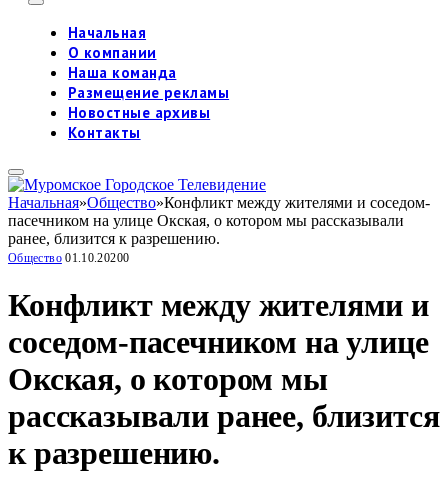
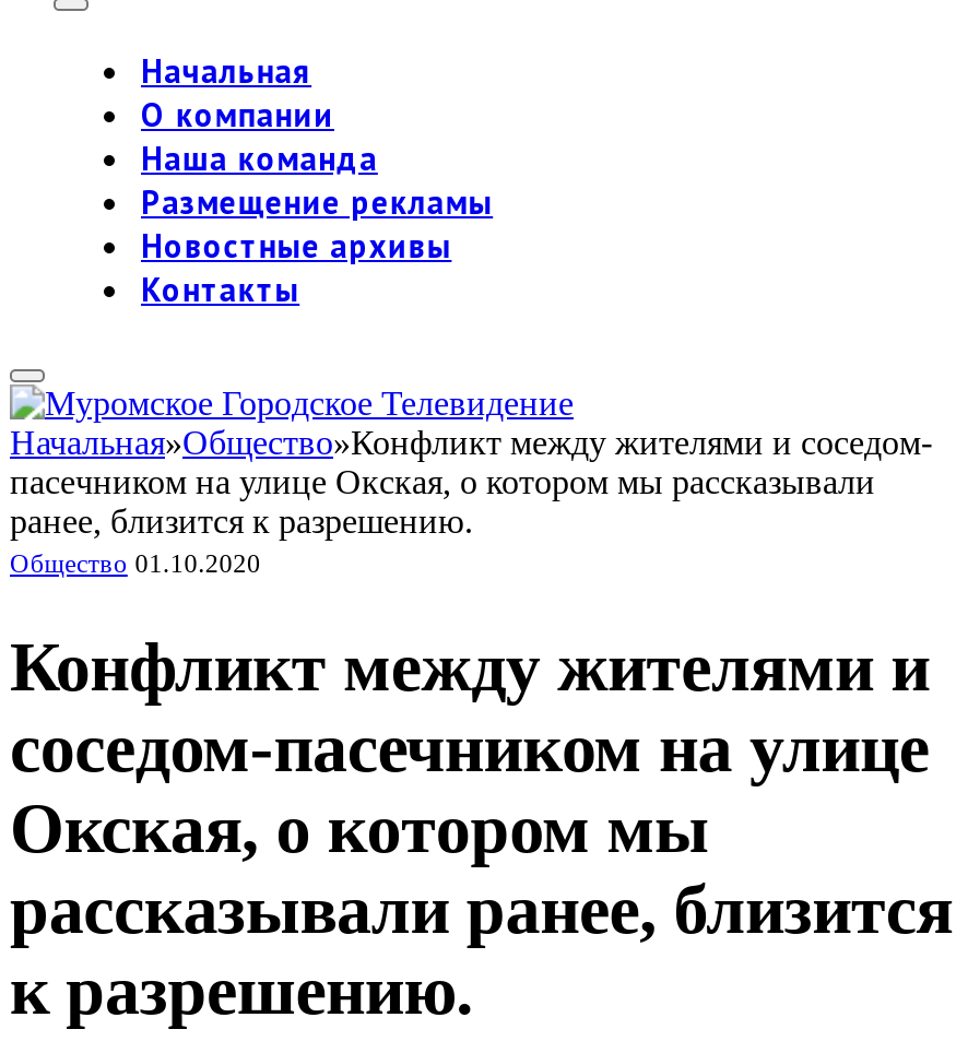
- Общество 01.10.20200
+ Общество 01.10.2020
